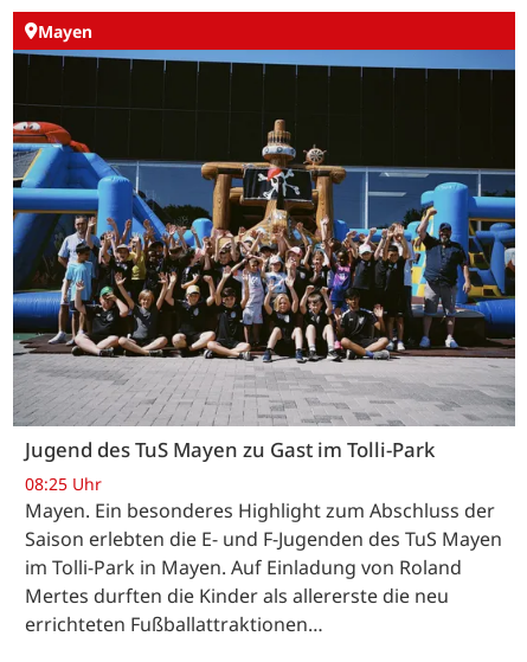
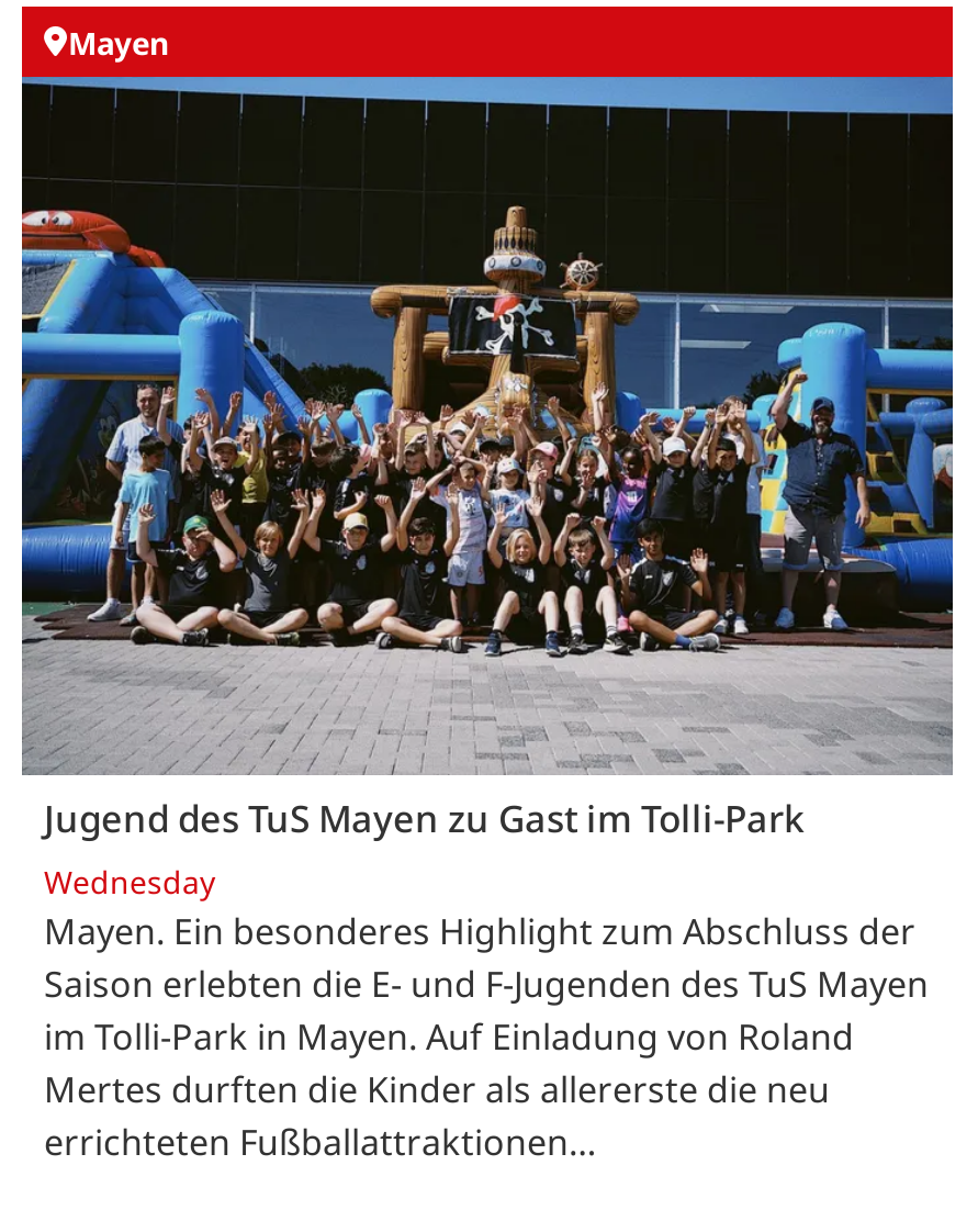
- 08:25 Uhr
+ Wednesday
